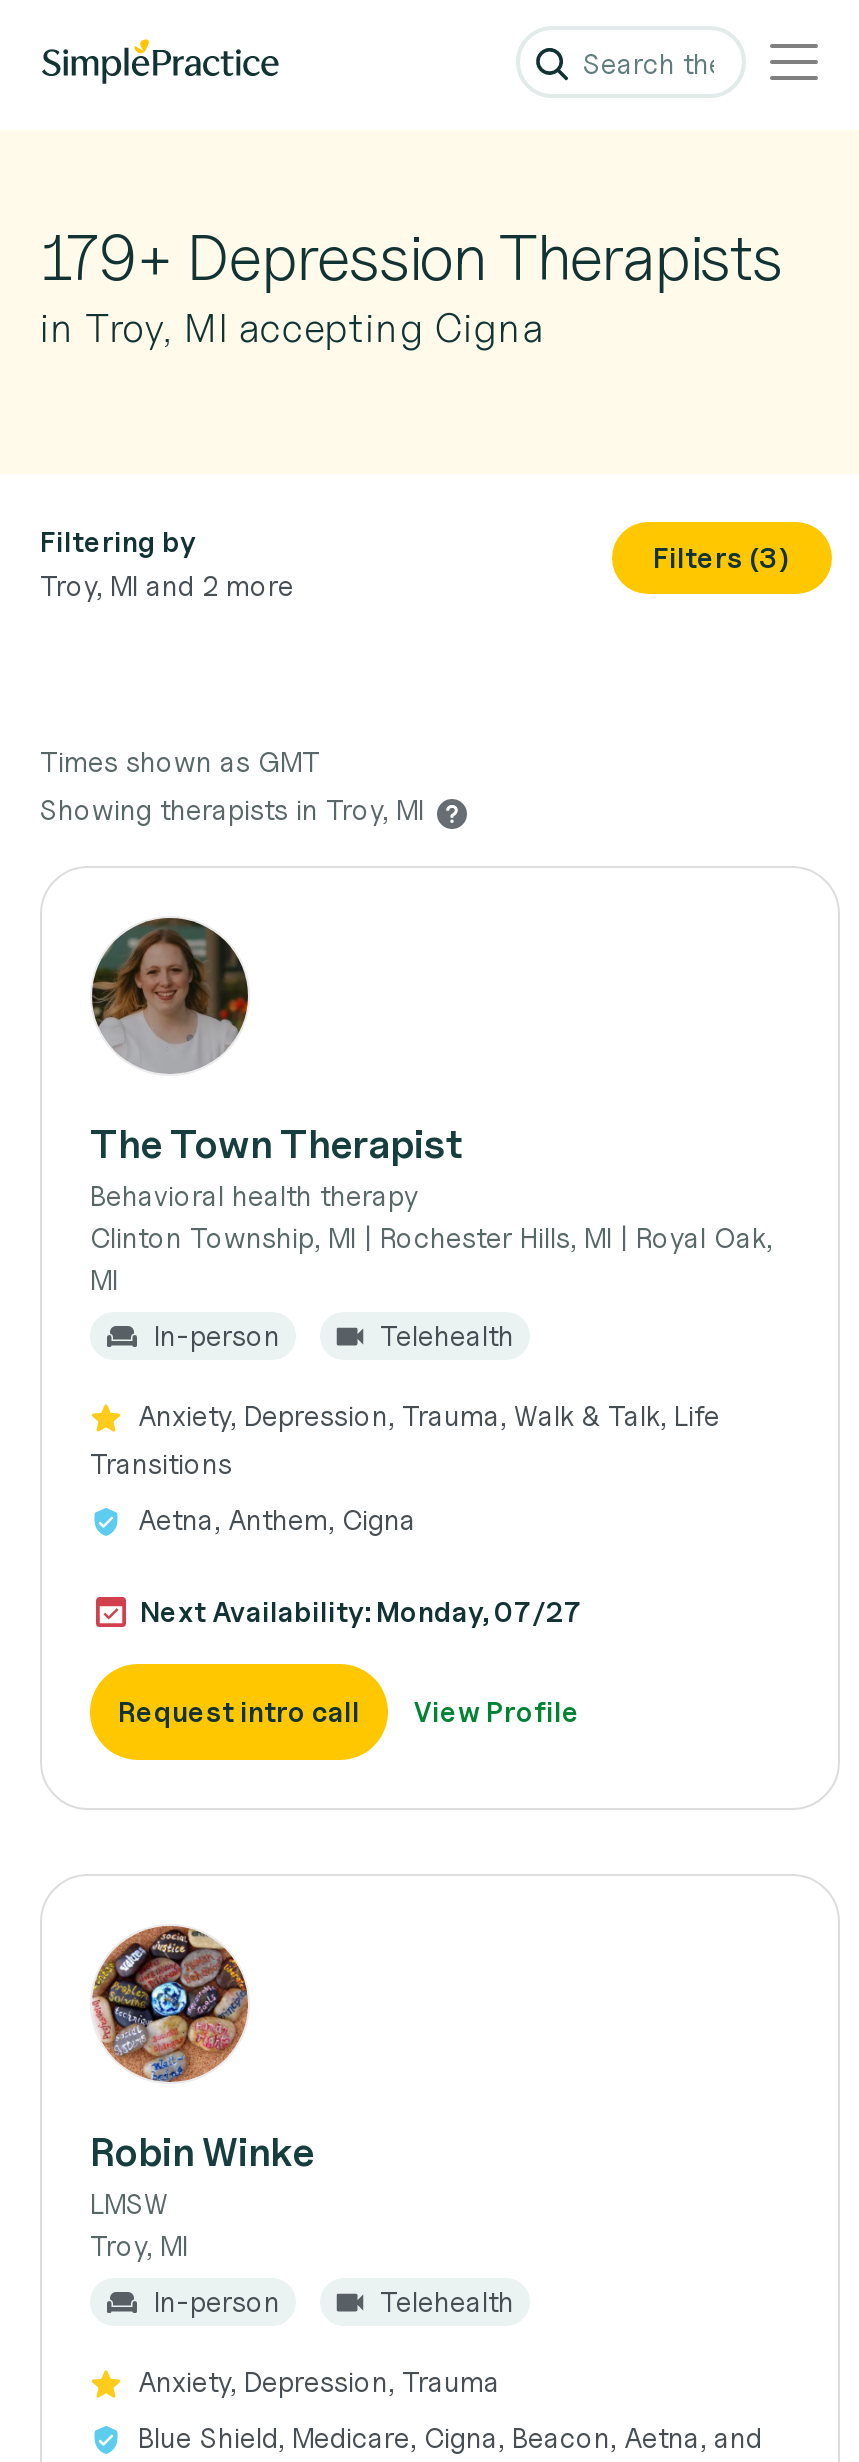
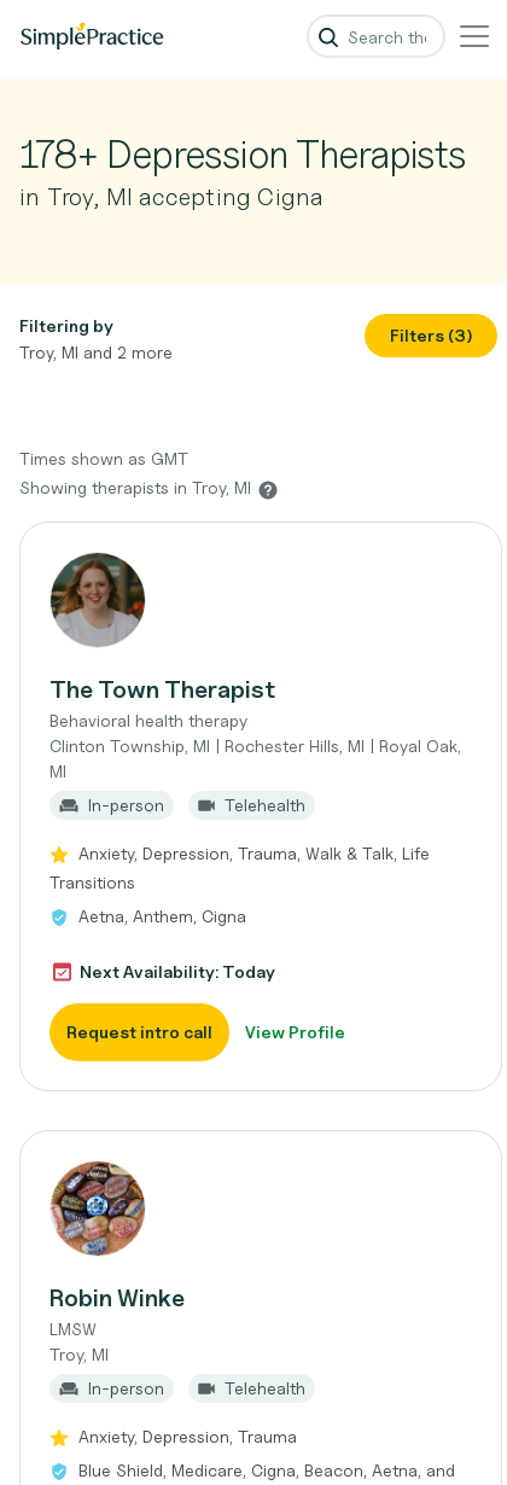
- 179+ Depression Therapists
+ 178+ Depression Therapists

- Next Availability: Monday, 07/27
+ Next Availability: Today
